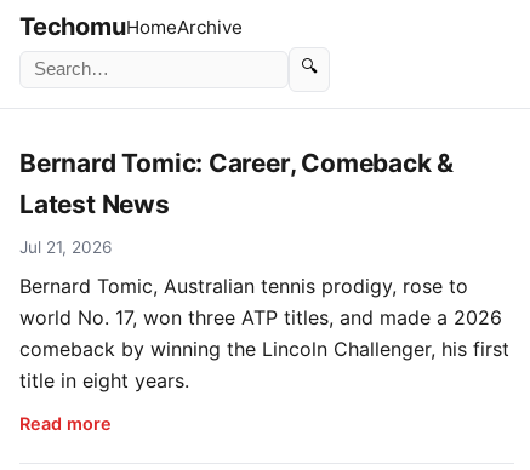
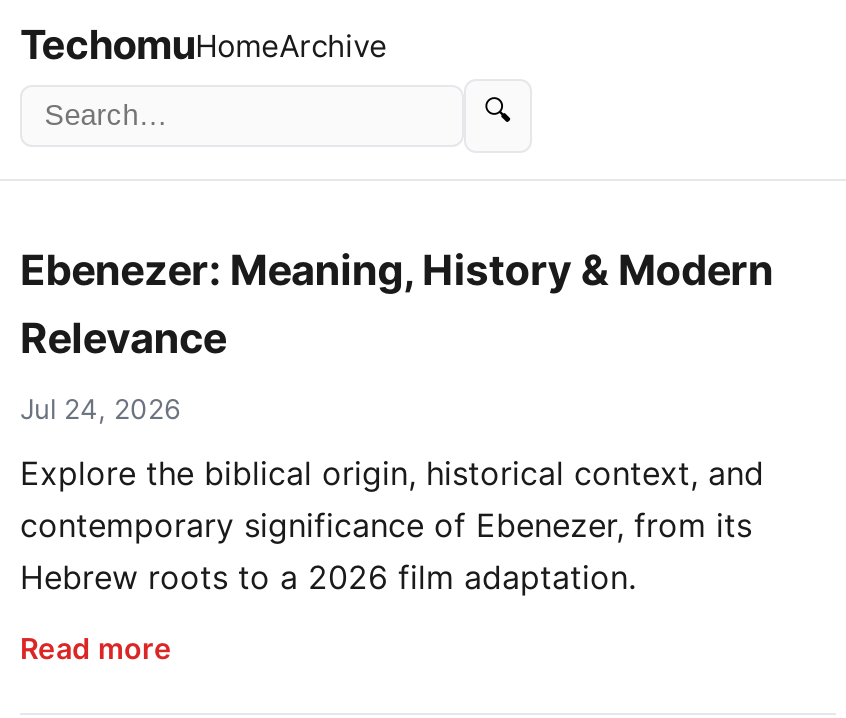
- Bernard Tomic: Career, Comeback &
- Latest News
+ Ebenezer: Meaning, History & Modern
+ Relevance

- Jul 21, 2026
+ Jul 24, 2026

- Bernard Tomic, Australian tennis prodigy, rose to
- world No. 17, won three ATP titles, and made a 2026
- comeback by winning the Lincoln Challenger, his first
- title in eight years.
+ Explore the biblical origin, historical context, and
+ contemporary significance of Ebenezer, from its
+ Hebrew roots to a 2026 film adaptation.
